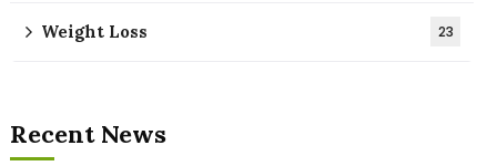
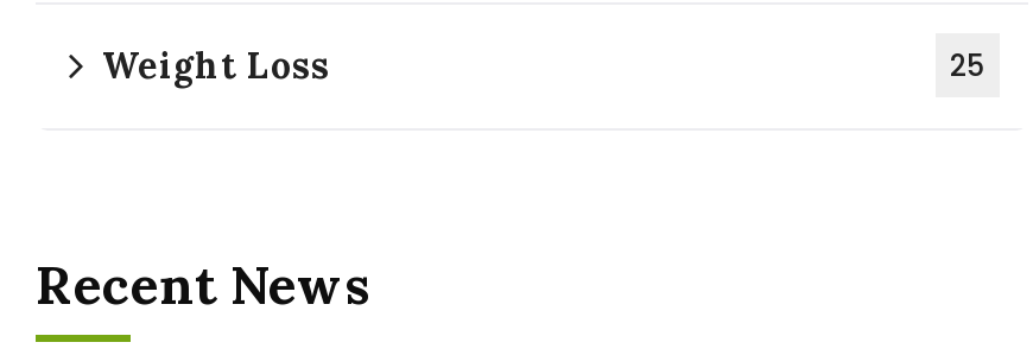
- 23
+ 25
